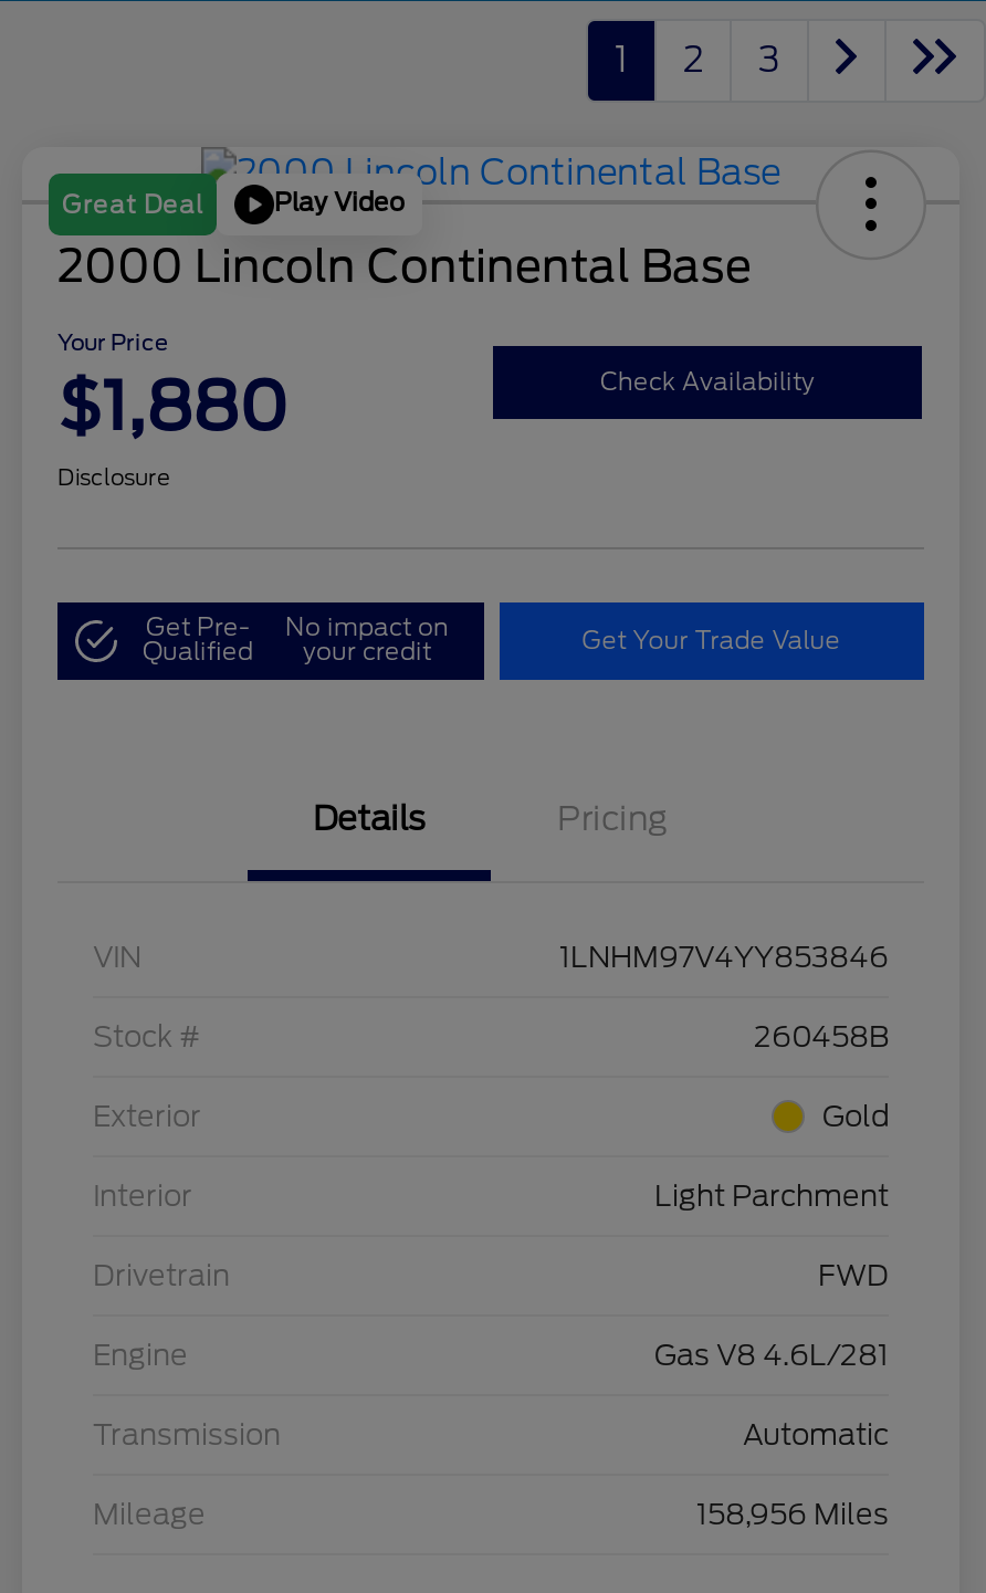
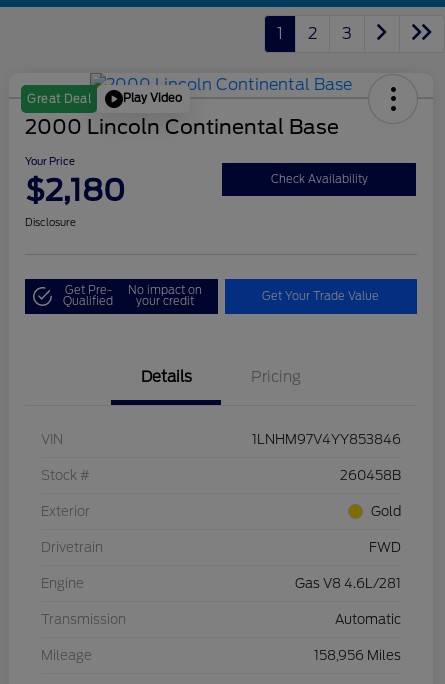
- $1,880
+ $2,180

- Interior
- Light Parchment
